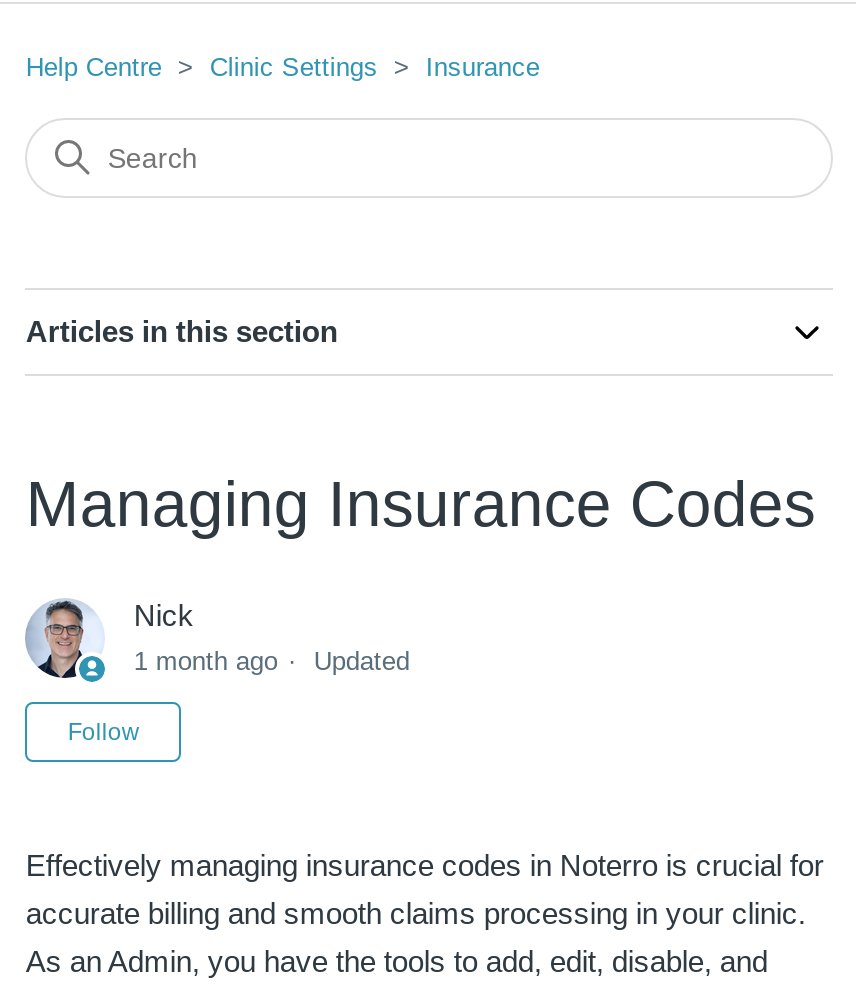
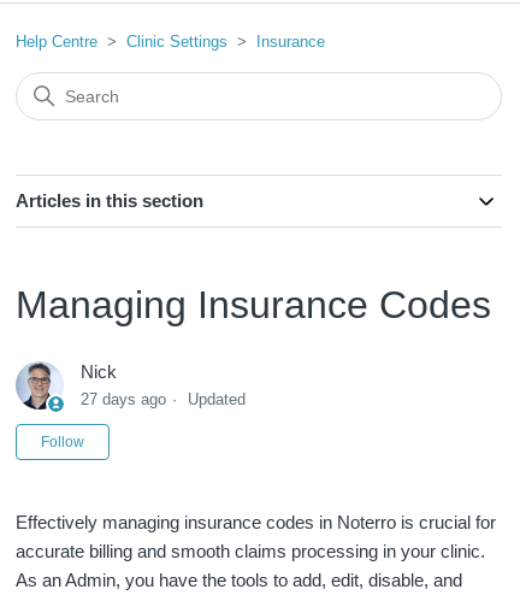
- 1 month ago Updated
+ 27 days ago Updated
